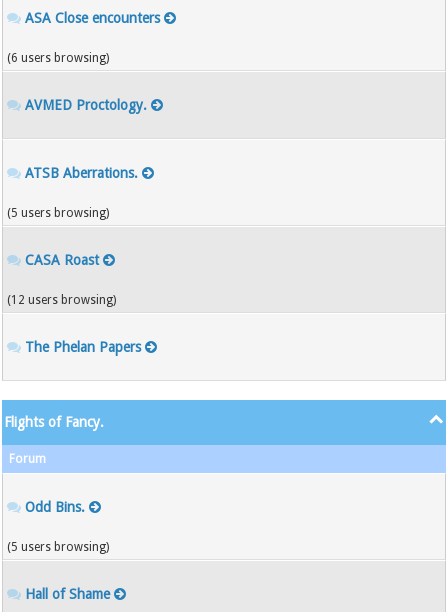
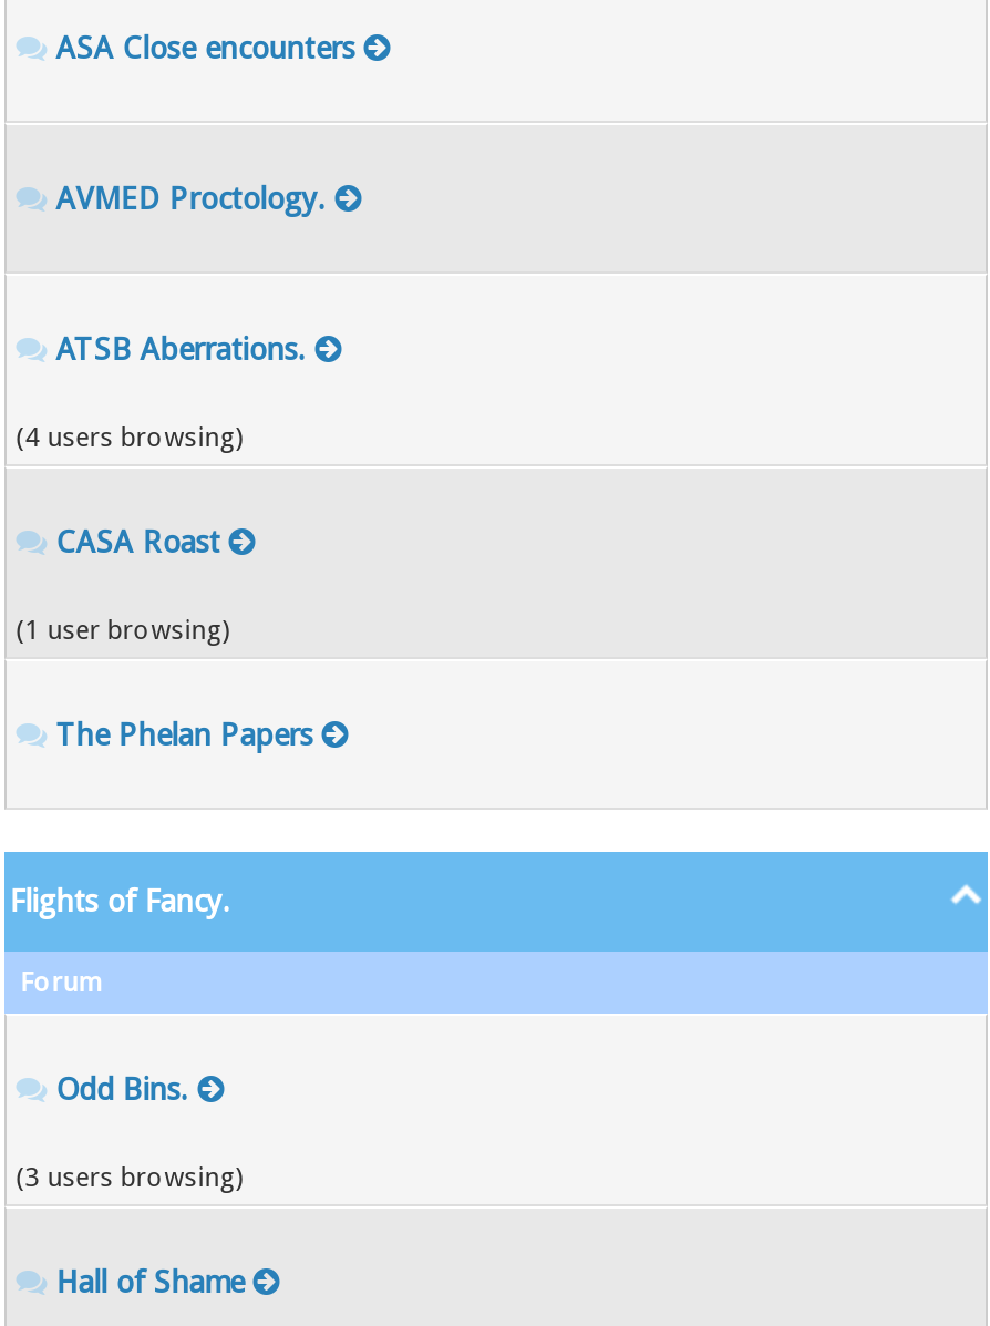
- (6 users browsing)

- (5 users browsing)
+ (4 users browsing)

- (12 users browsing)
+ (1 user browsing)

- (5 users browsing)
+ (3 users browsing)
